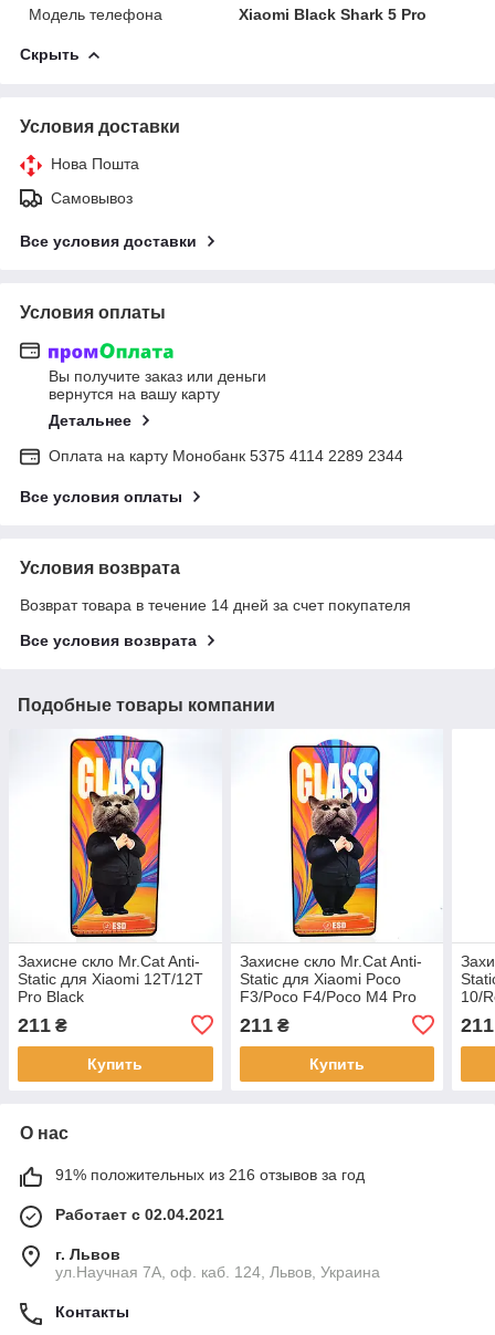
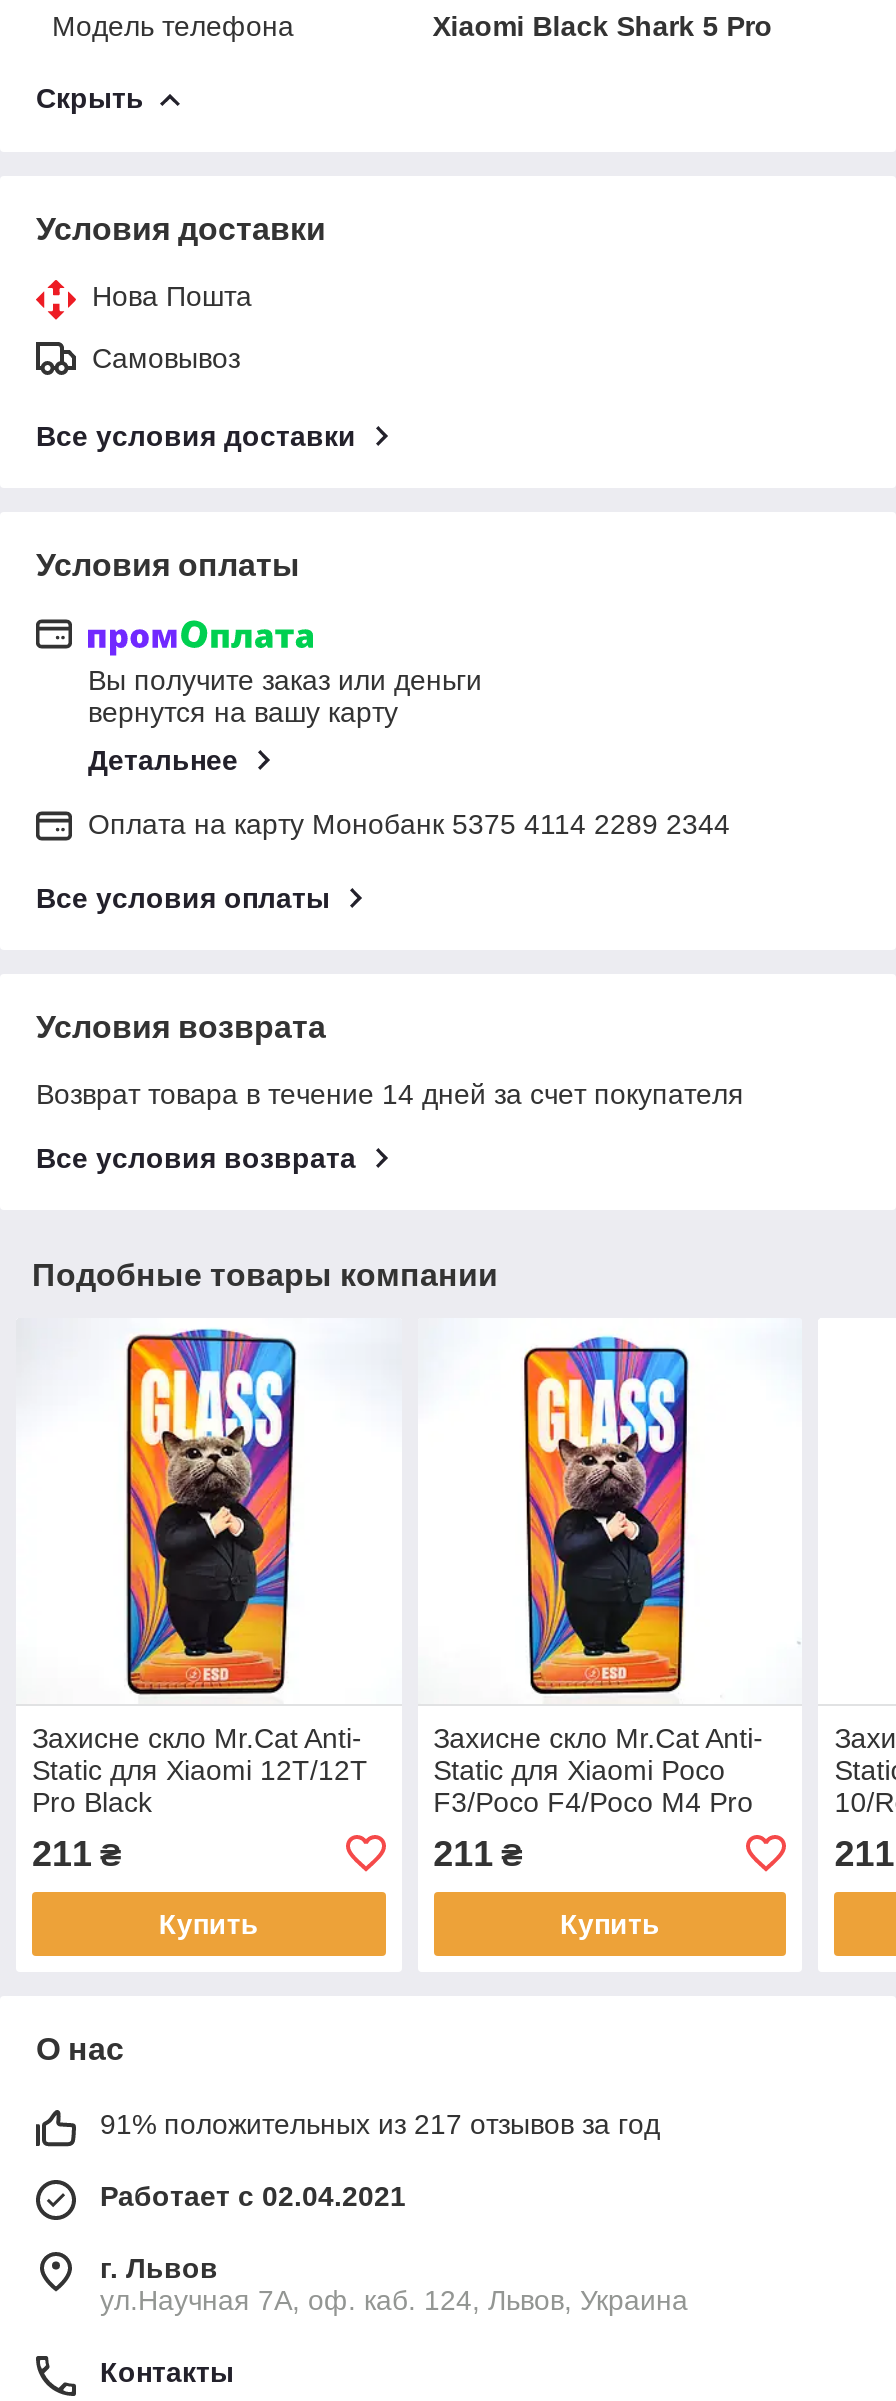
- 91% положительных из 216 отзывов за год
+ 91% положительных из 217 отзывов за год
